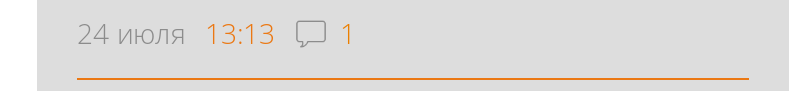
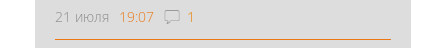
- 24 июля 13:13 1
+ 21 июля 19:07 1
